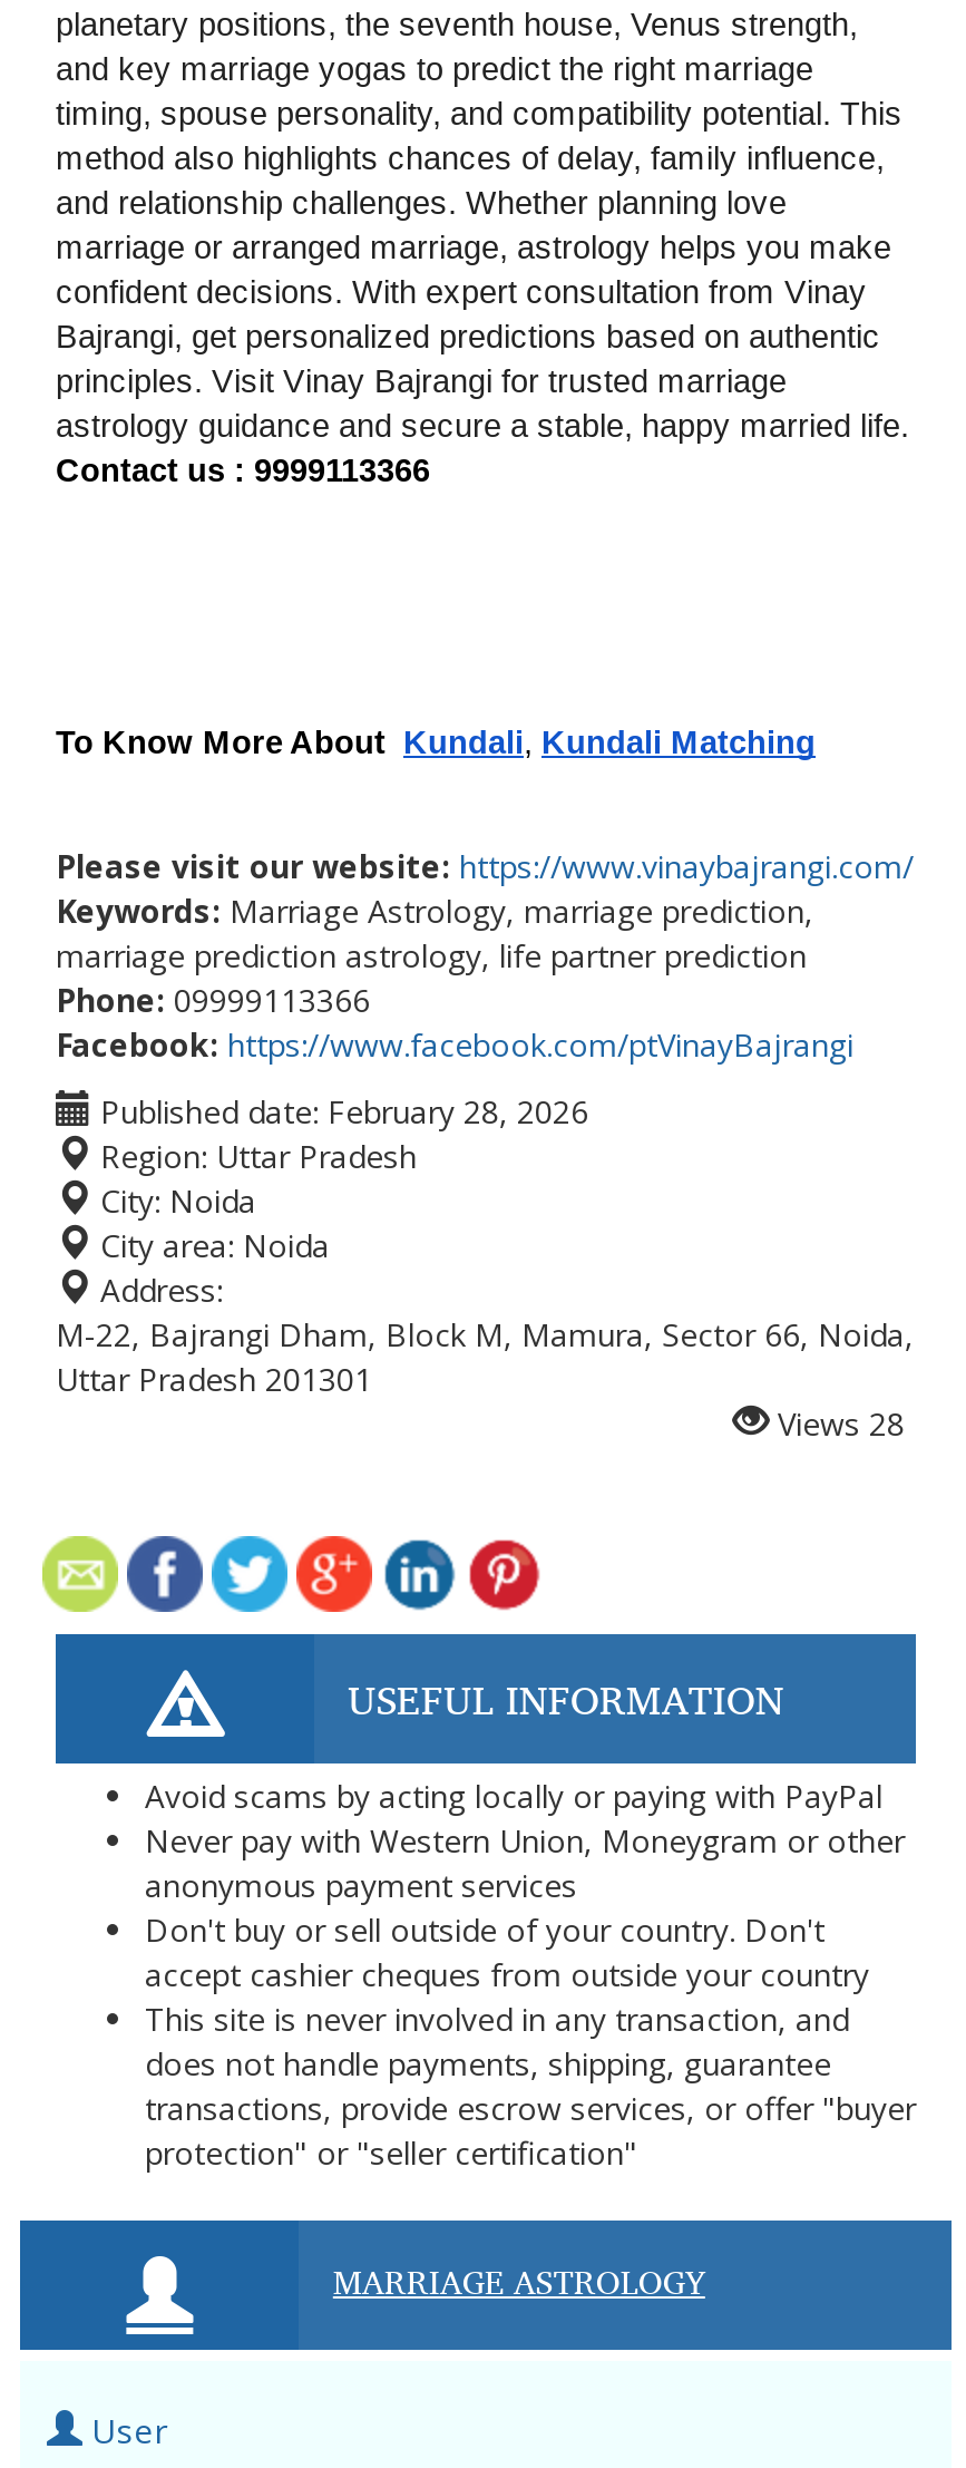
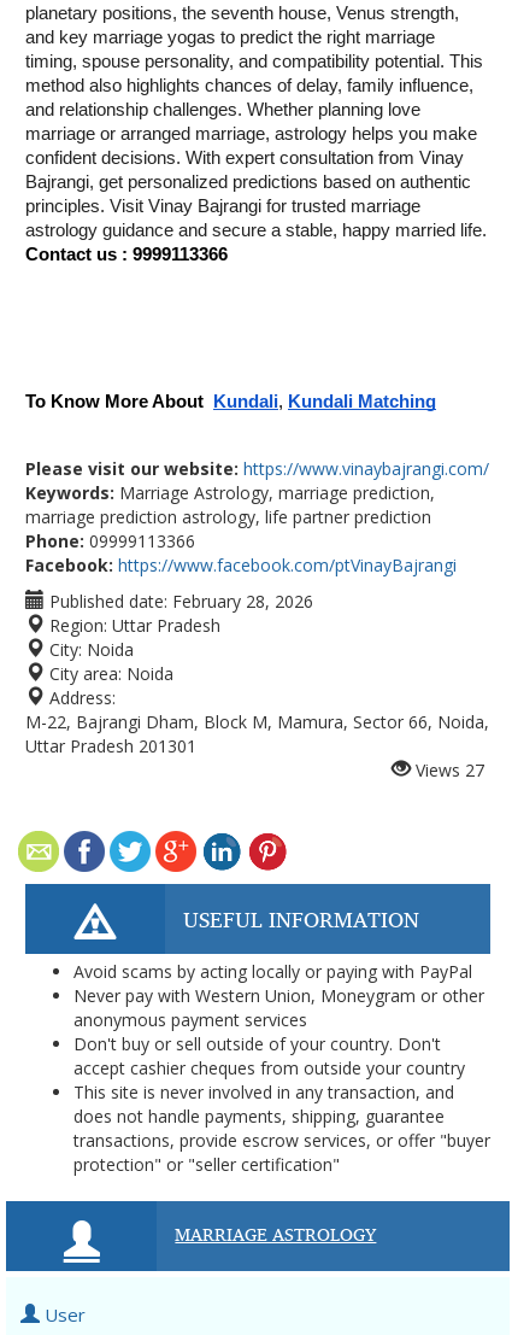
- Views 28
+ Views 27
